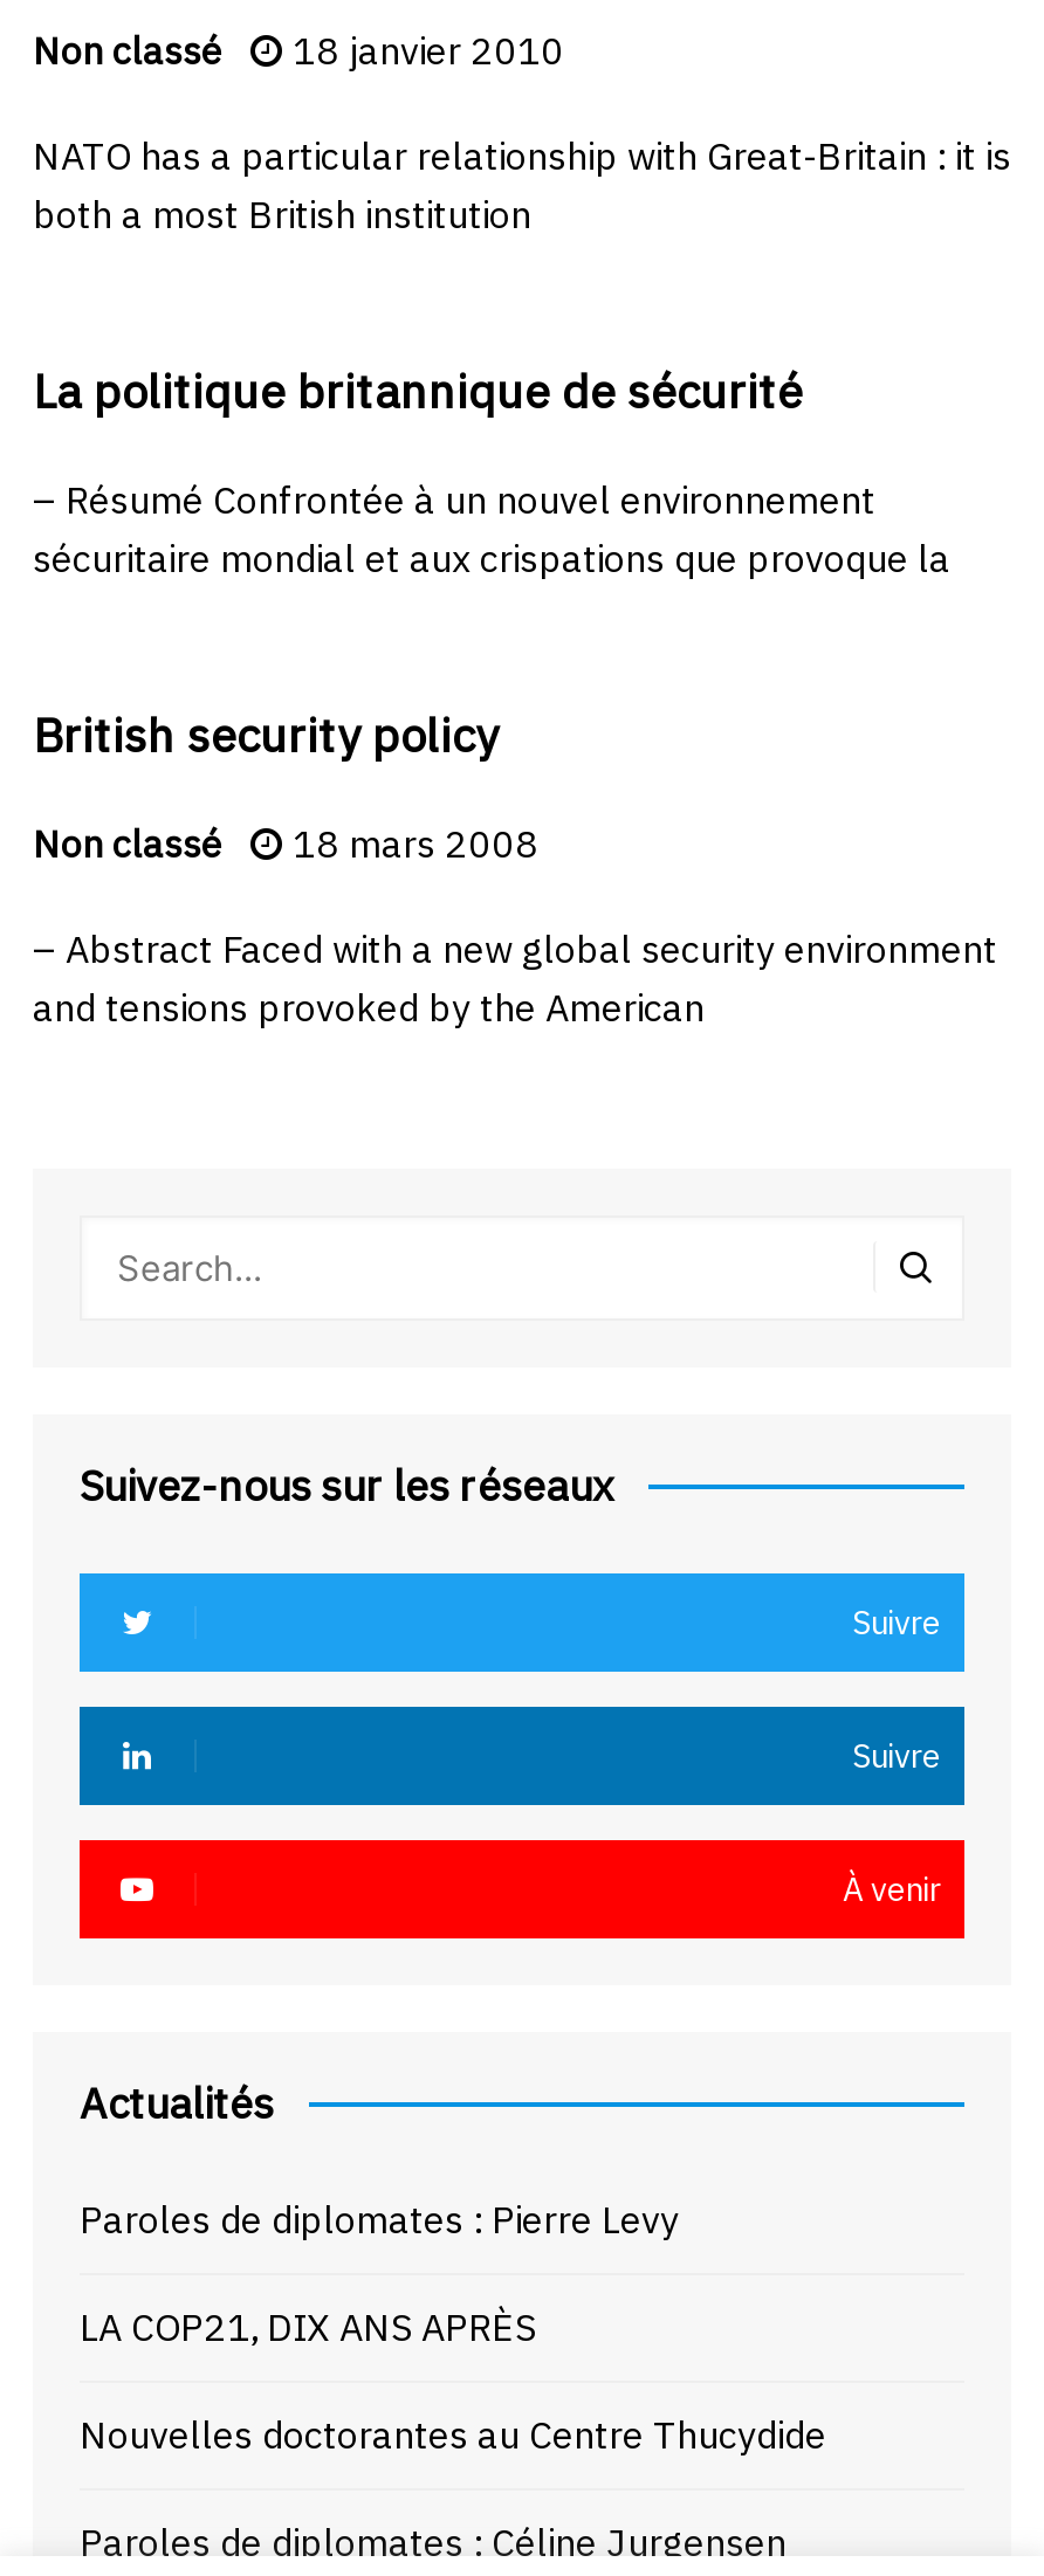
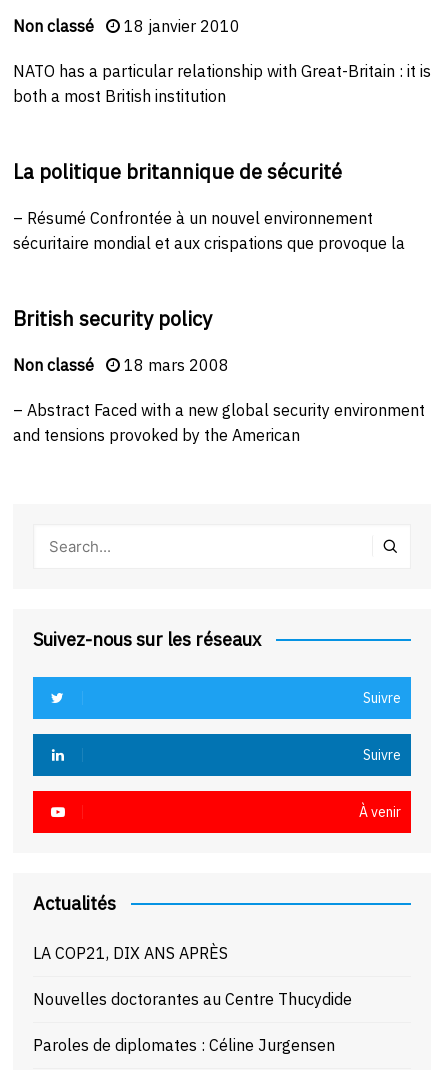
- Paroles de diplomates : Pierre Levy
